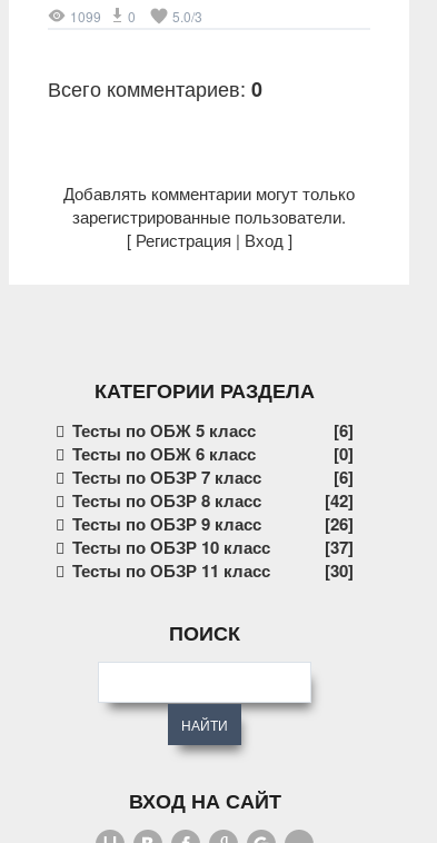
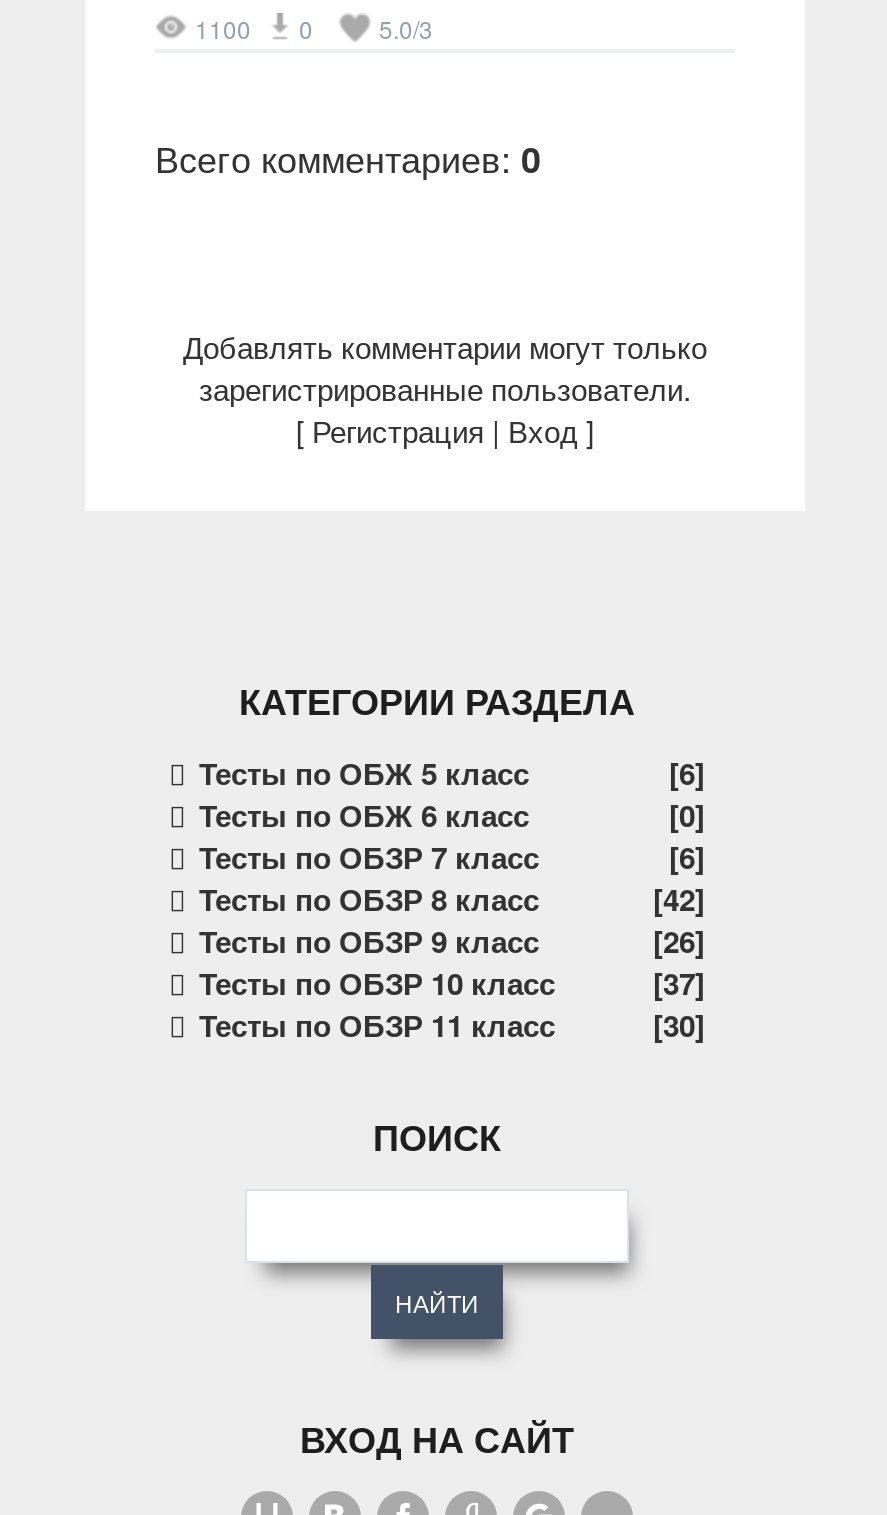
- 1099 0 5.0/3
+ 1100 0 5.0/3
